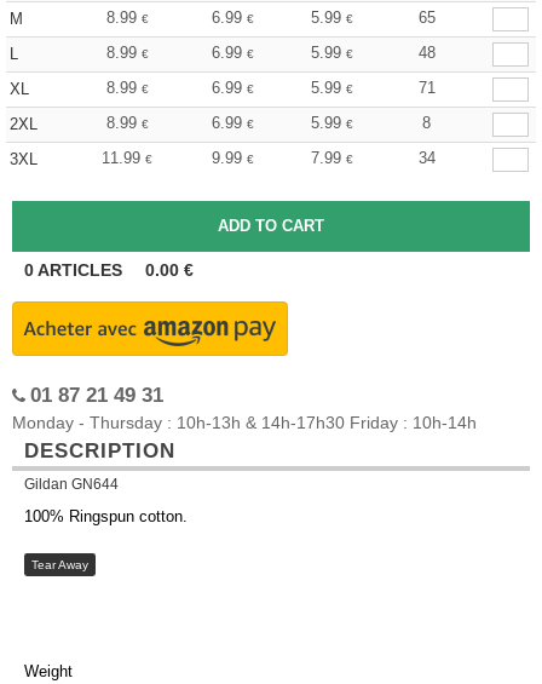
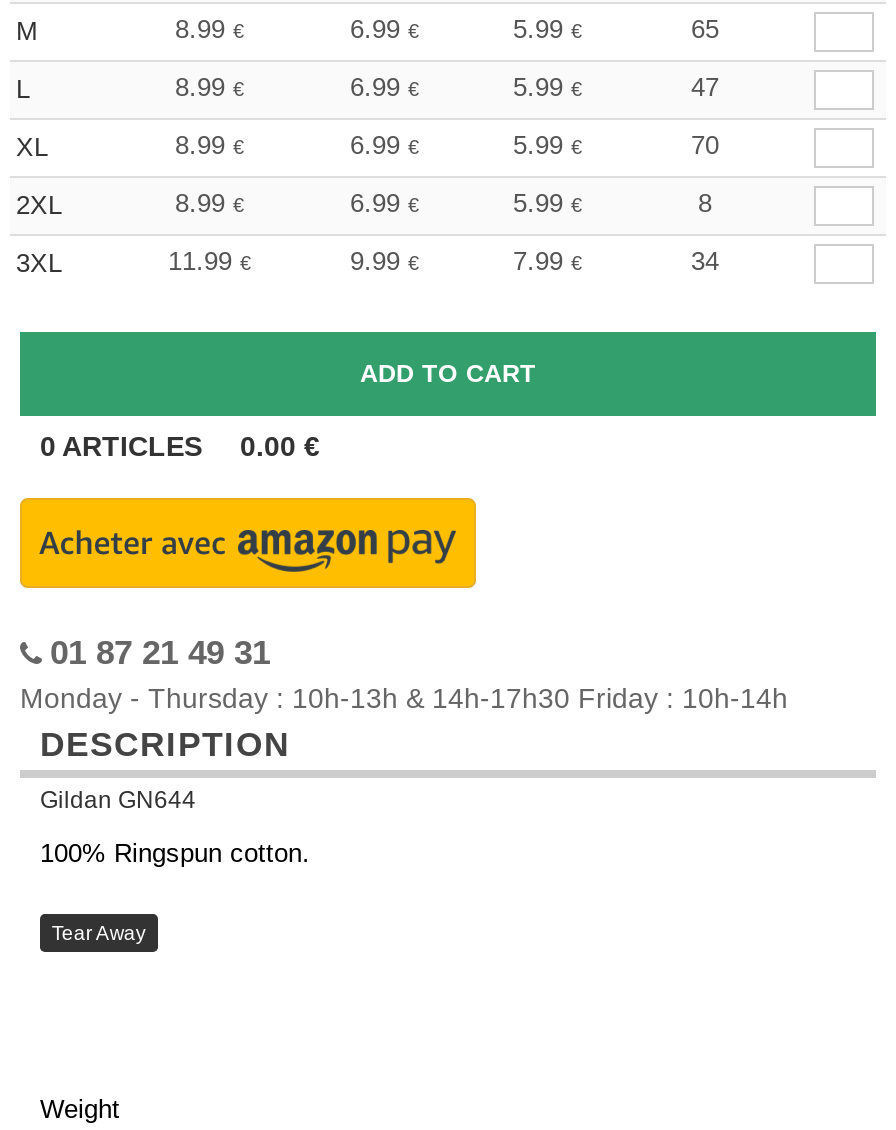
- 48
+ 47

- 71
+ 70
